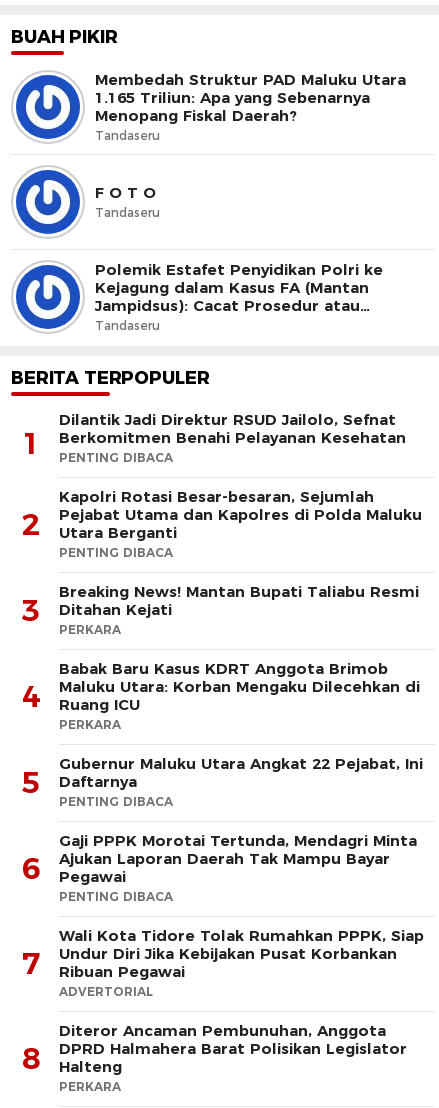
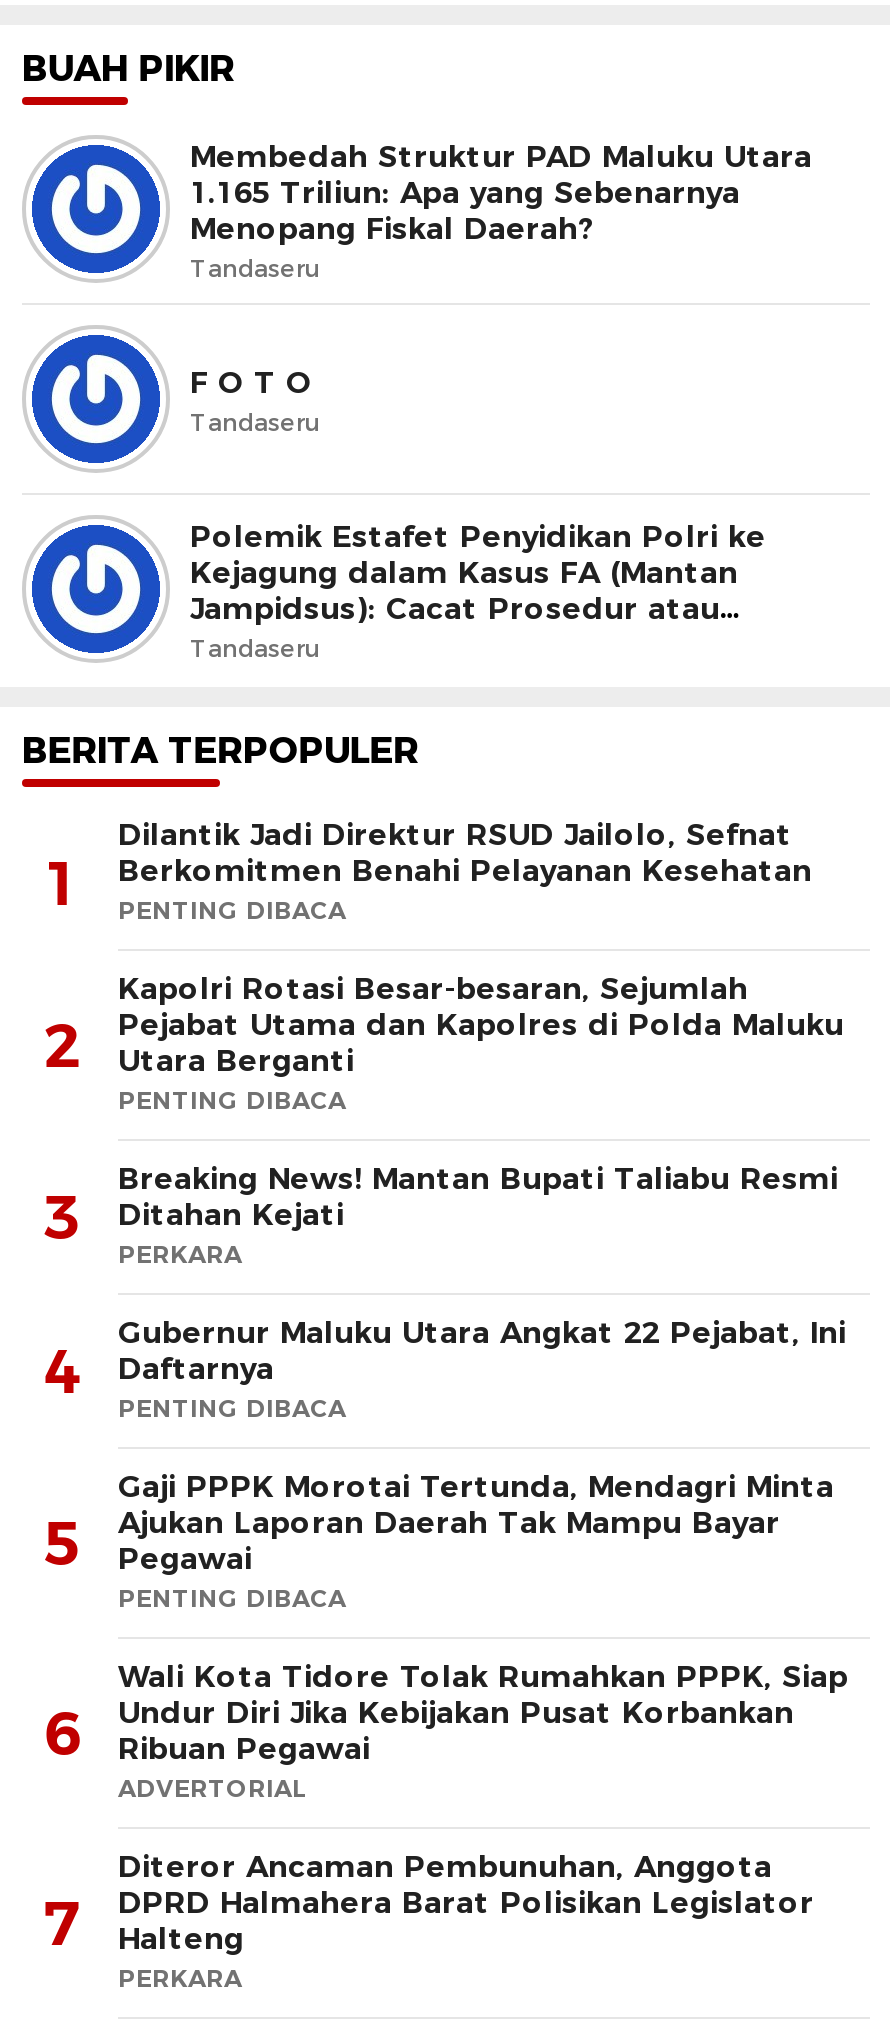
- Babak Baru Kasus KDRT Anggota Brimob
- Maluku Utara: Korban Mengaku Dilecehkan di
- Ruang ICU
- PERKARA
- 5

- 6 Ajukan Laporan Daerah Tak Mampu Bayar Pegawai
+ 5 Ajukan Laporan Daerah Tak Mampu Bayar Pegawai

- 7 Undur Diri Jika Kebijakan Pusat Korbankan Ribuan Pegawai
+ 6 Undur Diri Jika Kebijakan Pusat Korbankan Ribuan Pegawai

- 8 DPRD Halmahera Barat Polisikan Legislator Halteng
+ 7 DPRD Halmahera Barat Polisikan Legislator Halteng
